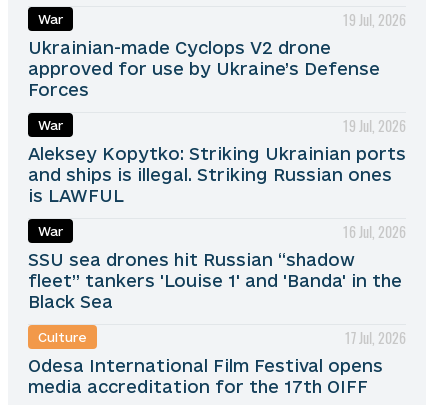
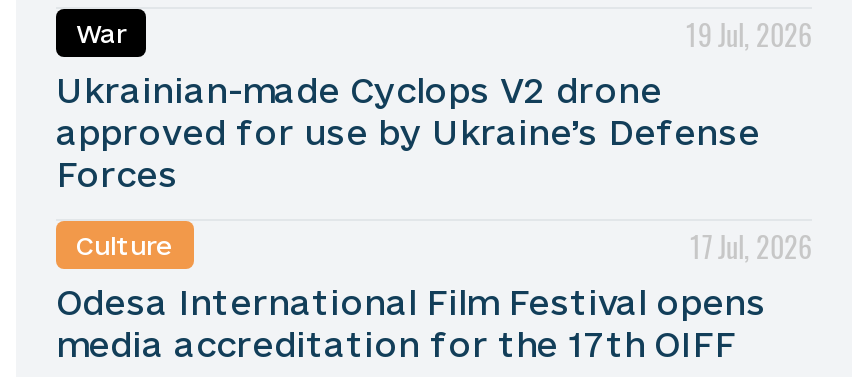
- War
- 19 Jul, 2026
- Aleksey Kopytko: Striking Ukrainian ports
- and ships is illegal. Striking Russian ones
- is LAWFUL
- War
- 16 Jul, 2026
- SSU sea drones hit Russian “shadow
- fleet” tankers 'Louise 1' and 'Banda' in the
- Black Sea
